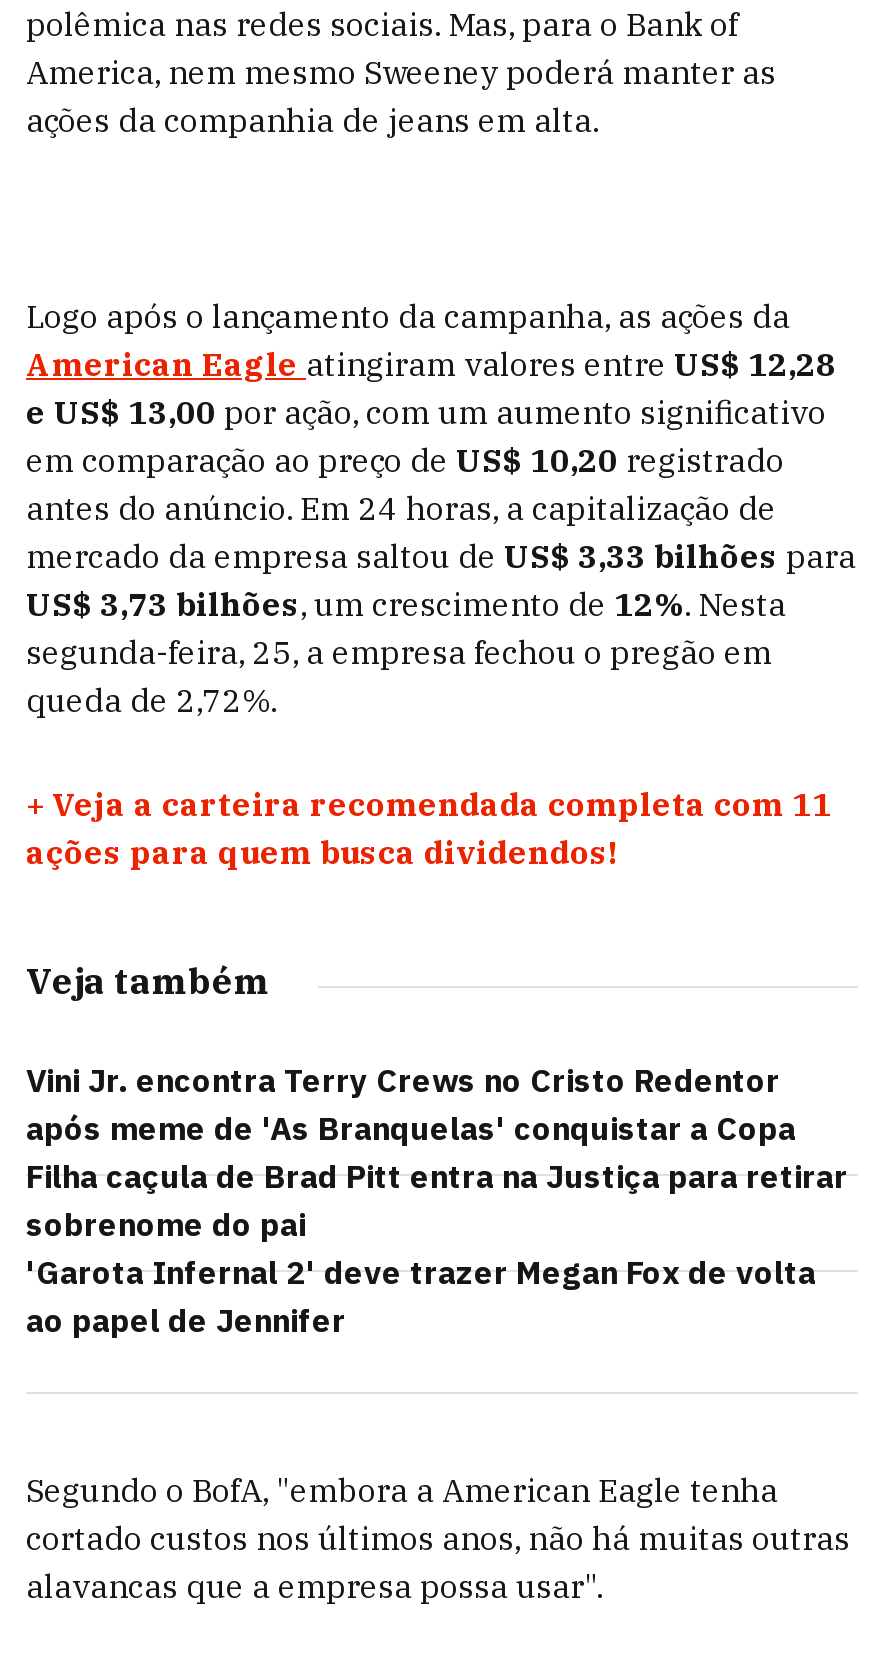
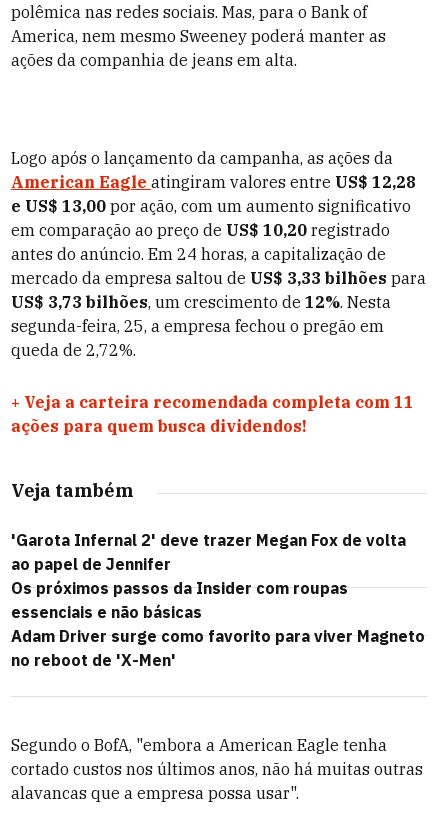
- Vini Jr. encontra Terry Crews no Cristo Redentor
- após meme de 'As Branquelas' conquistar a Copa
- Filha caçula de Brad Pitt entra na Justiça para retirar
- sobrenome do pai

moved up: 'Garota Infernal 2' deve trazer Megan Fox de volta | ao papel de Jennifer

+ Os próximos passos da Insider com roupas
+ essenciais e não básicas
+ Adam Driver surge como favorito para viver Magneto
+ no reboot de 'X-Men'
